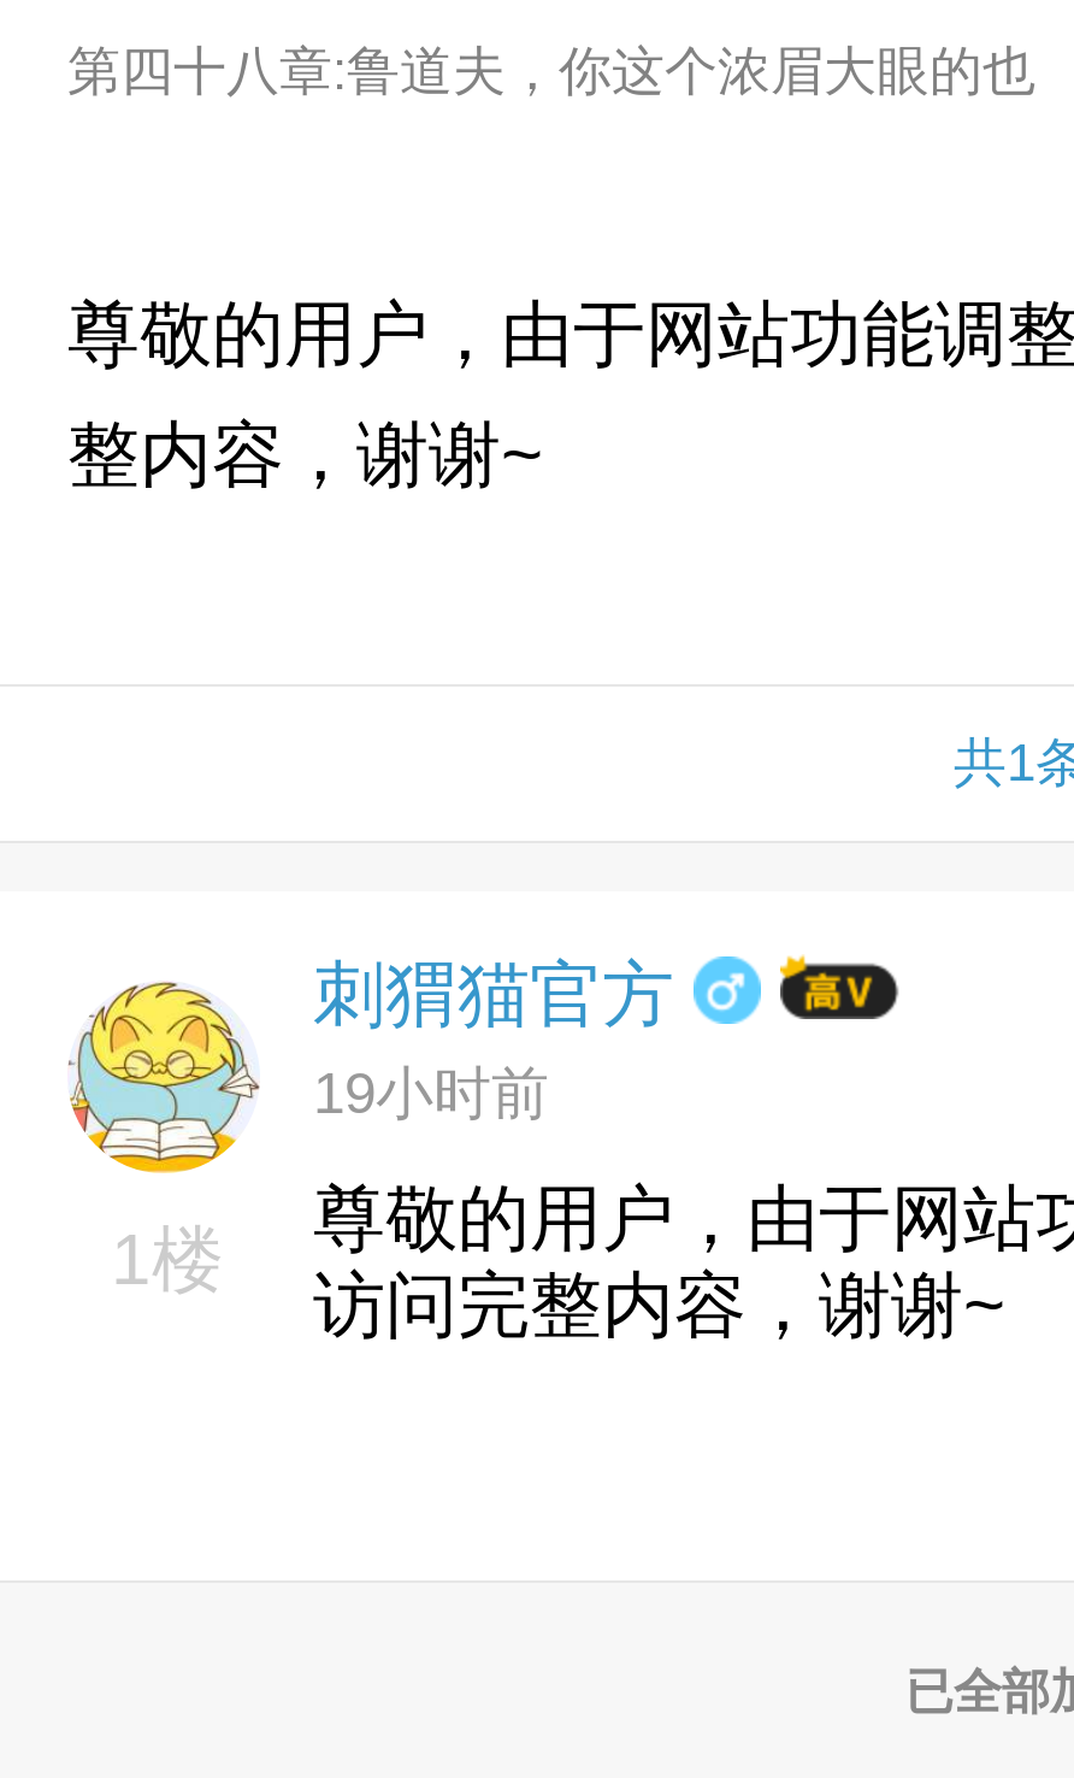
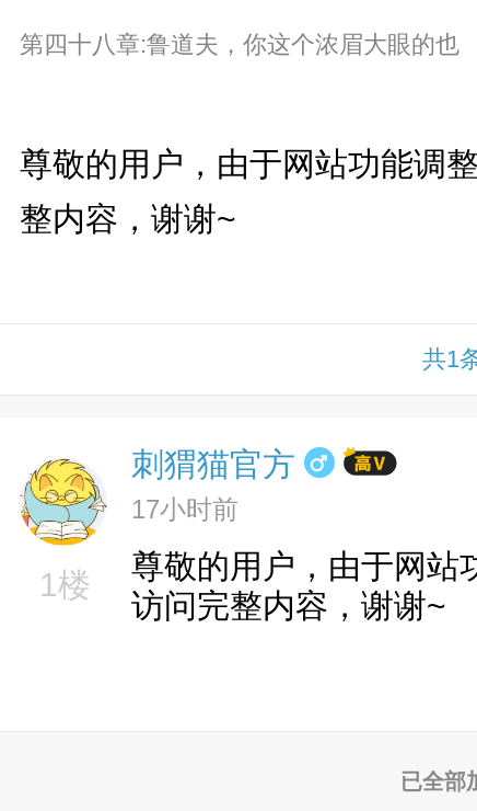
- 19小时前
+ 17小时前
